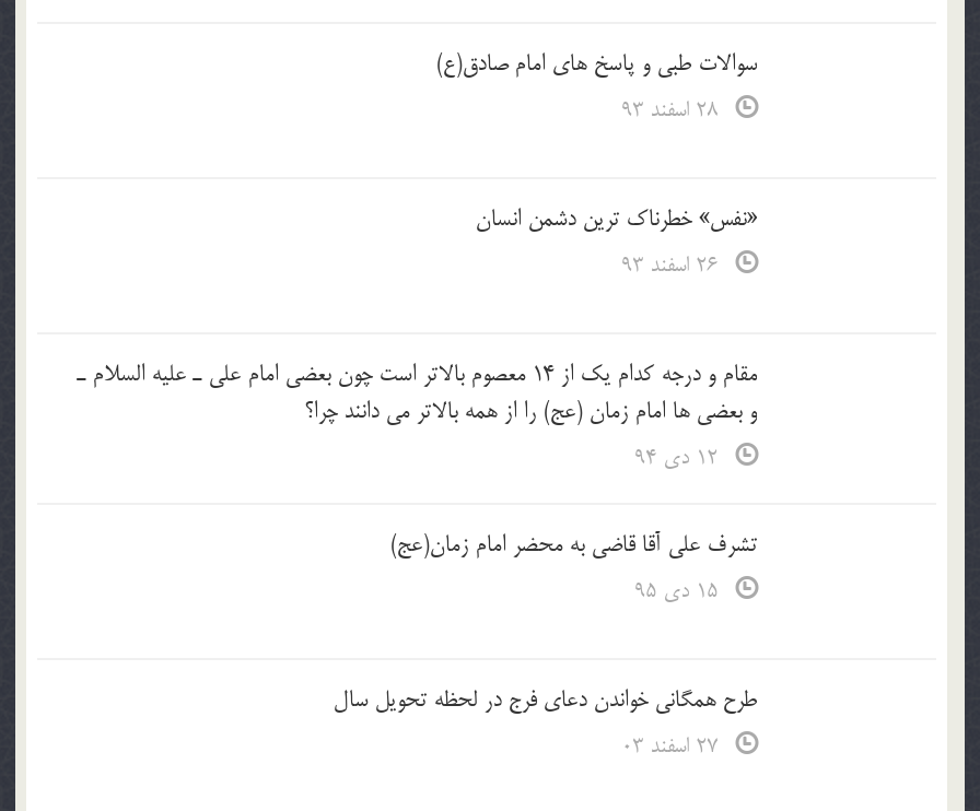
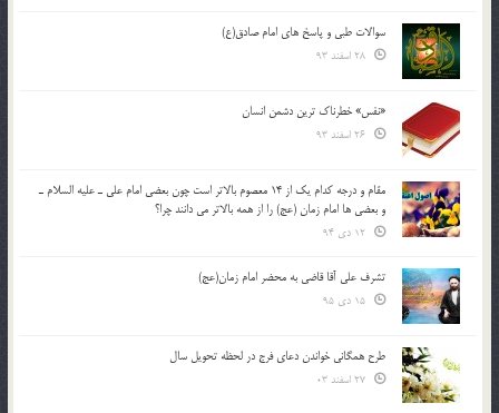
+ [image]

+ [image]

+ [image]

+ [image]

+ [image]
